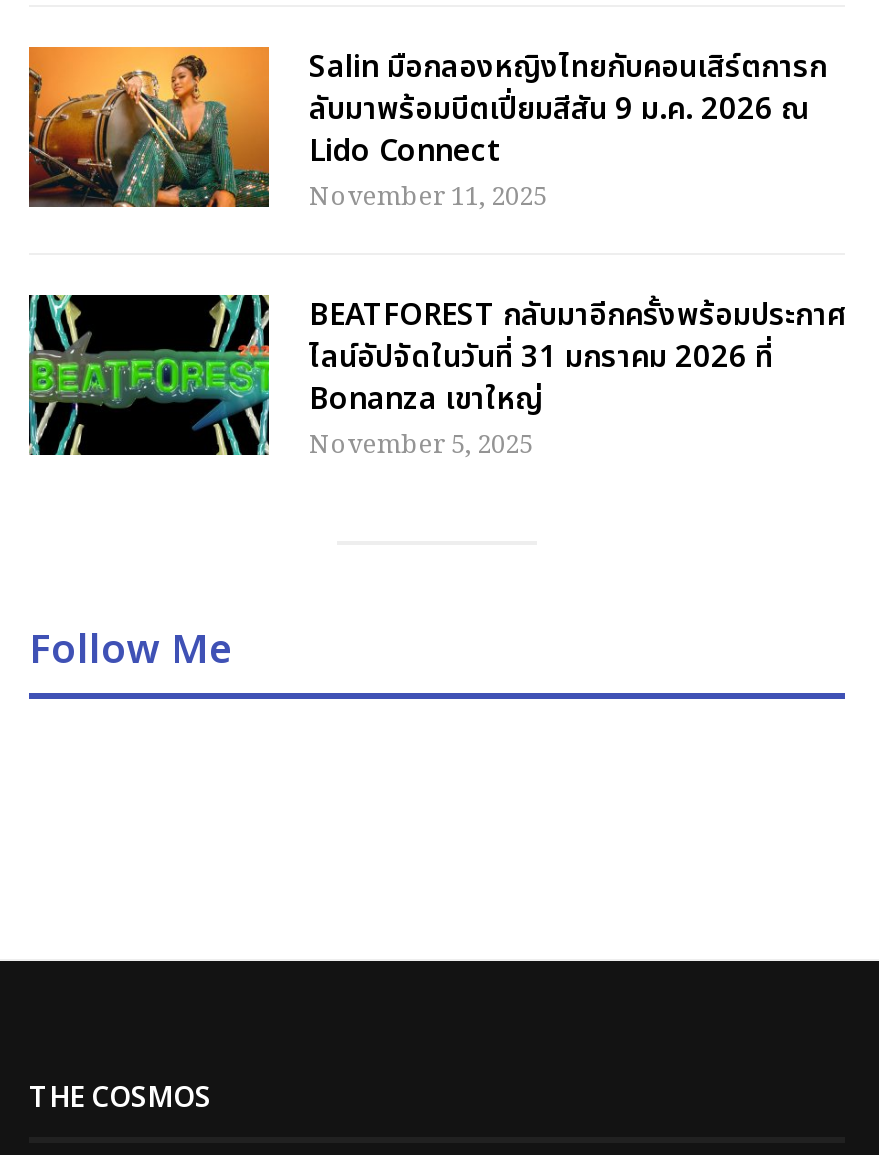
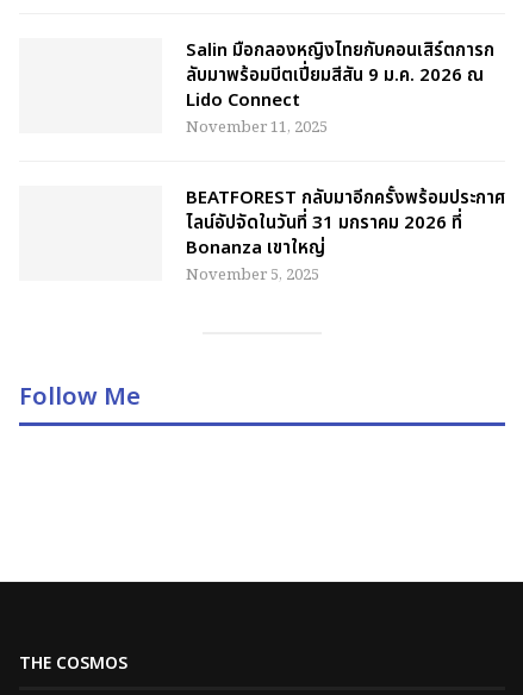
- [image]

- [image]
